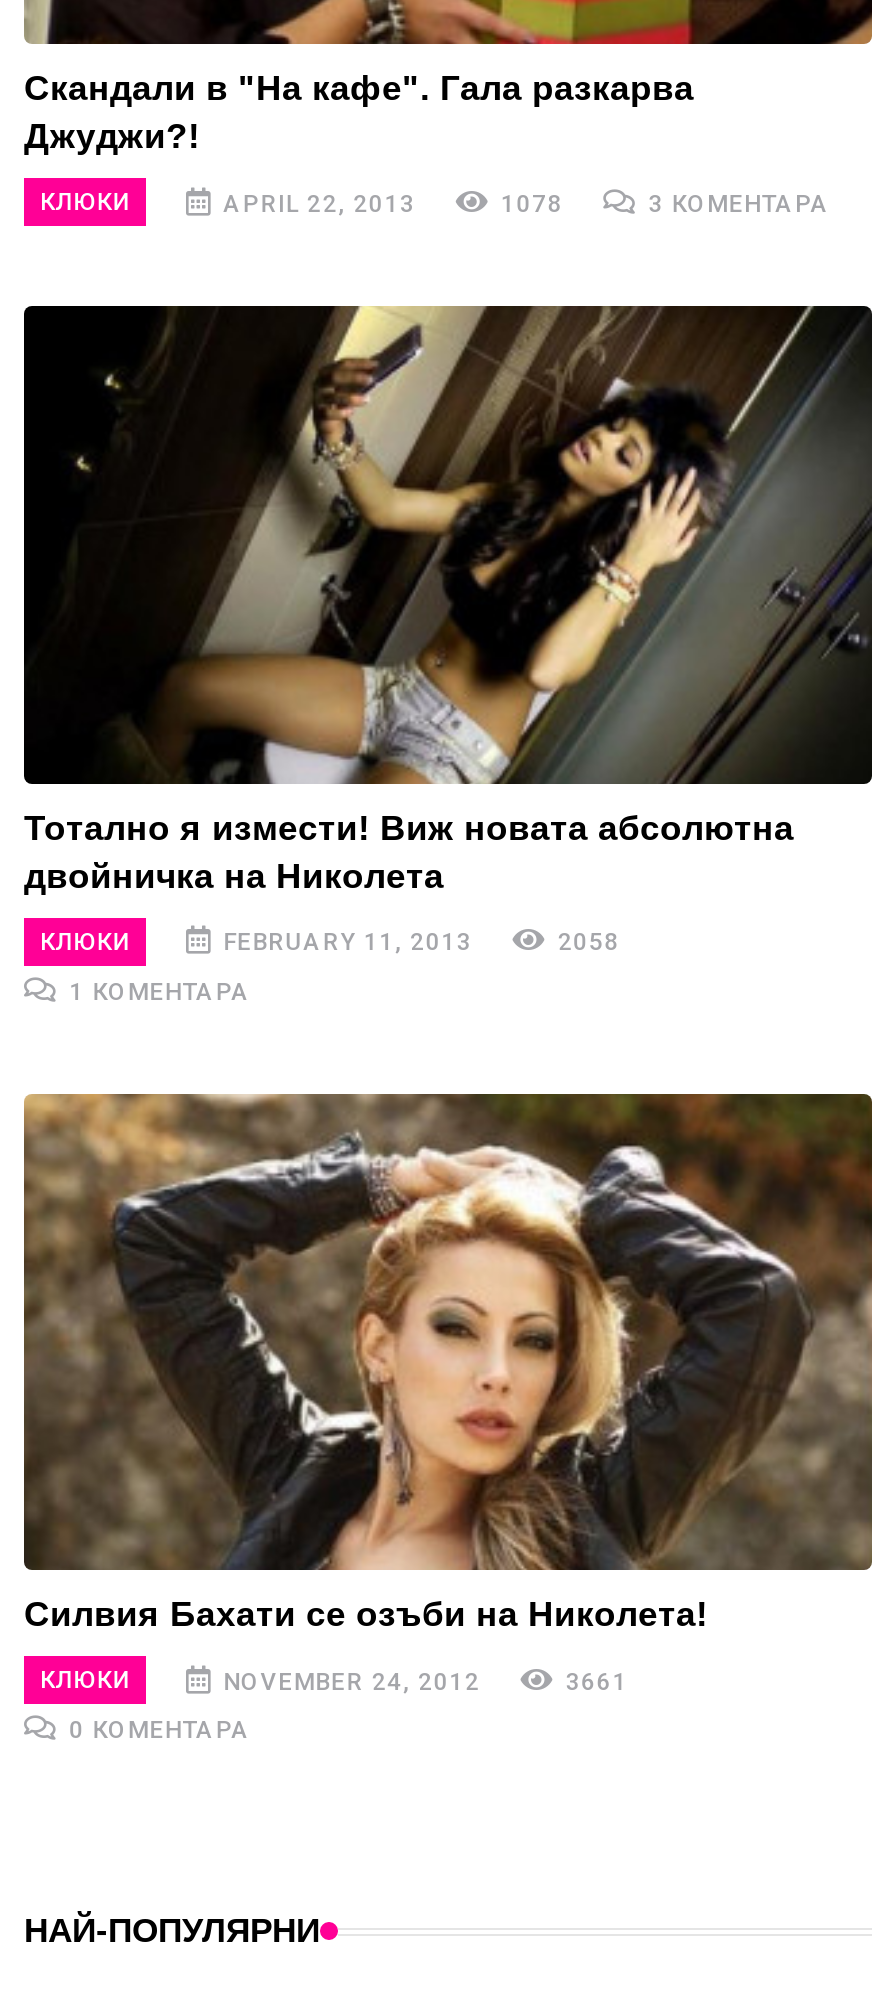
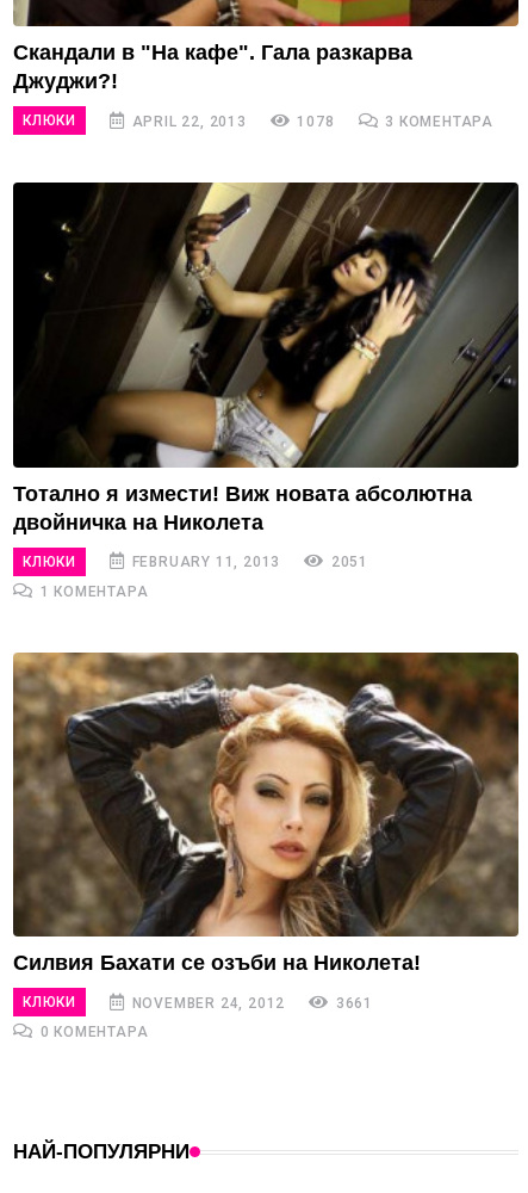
- 2058
+ 2051
